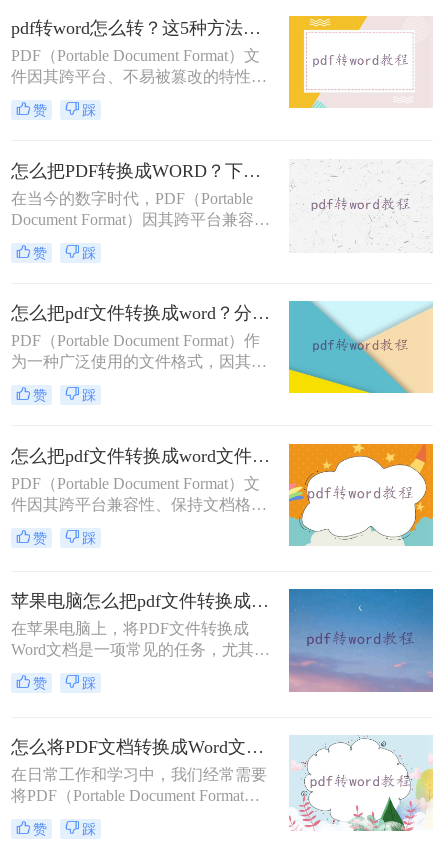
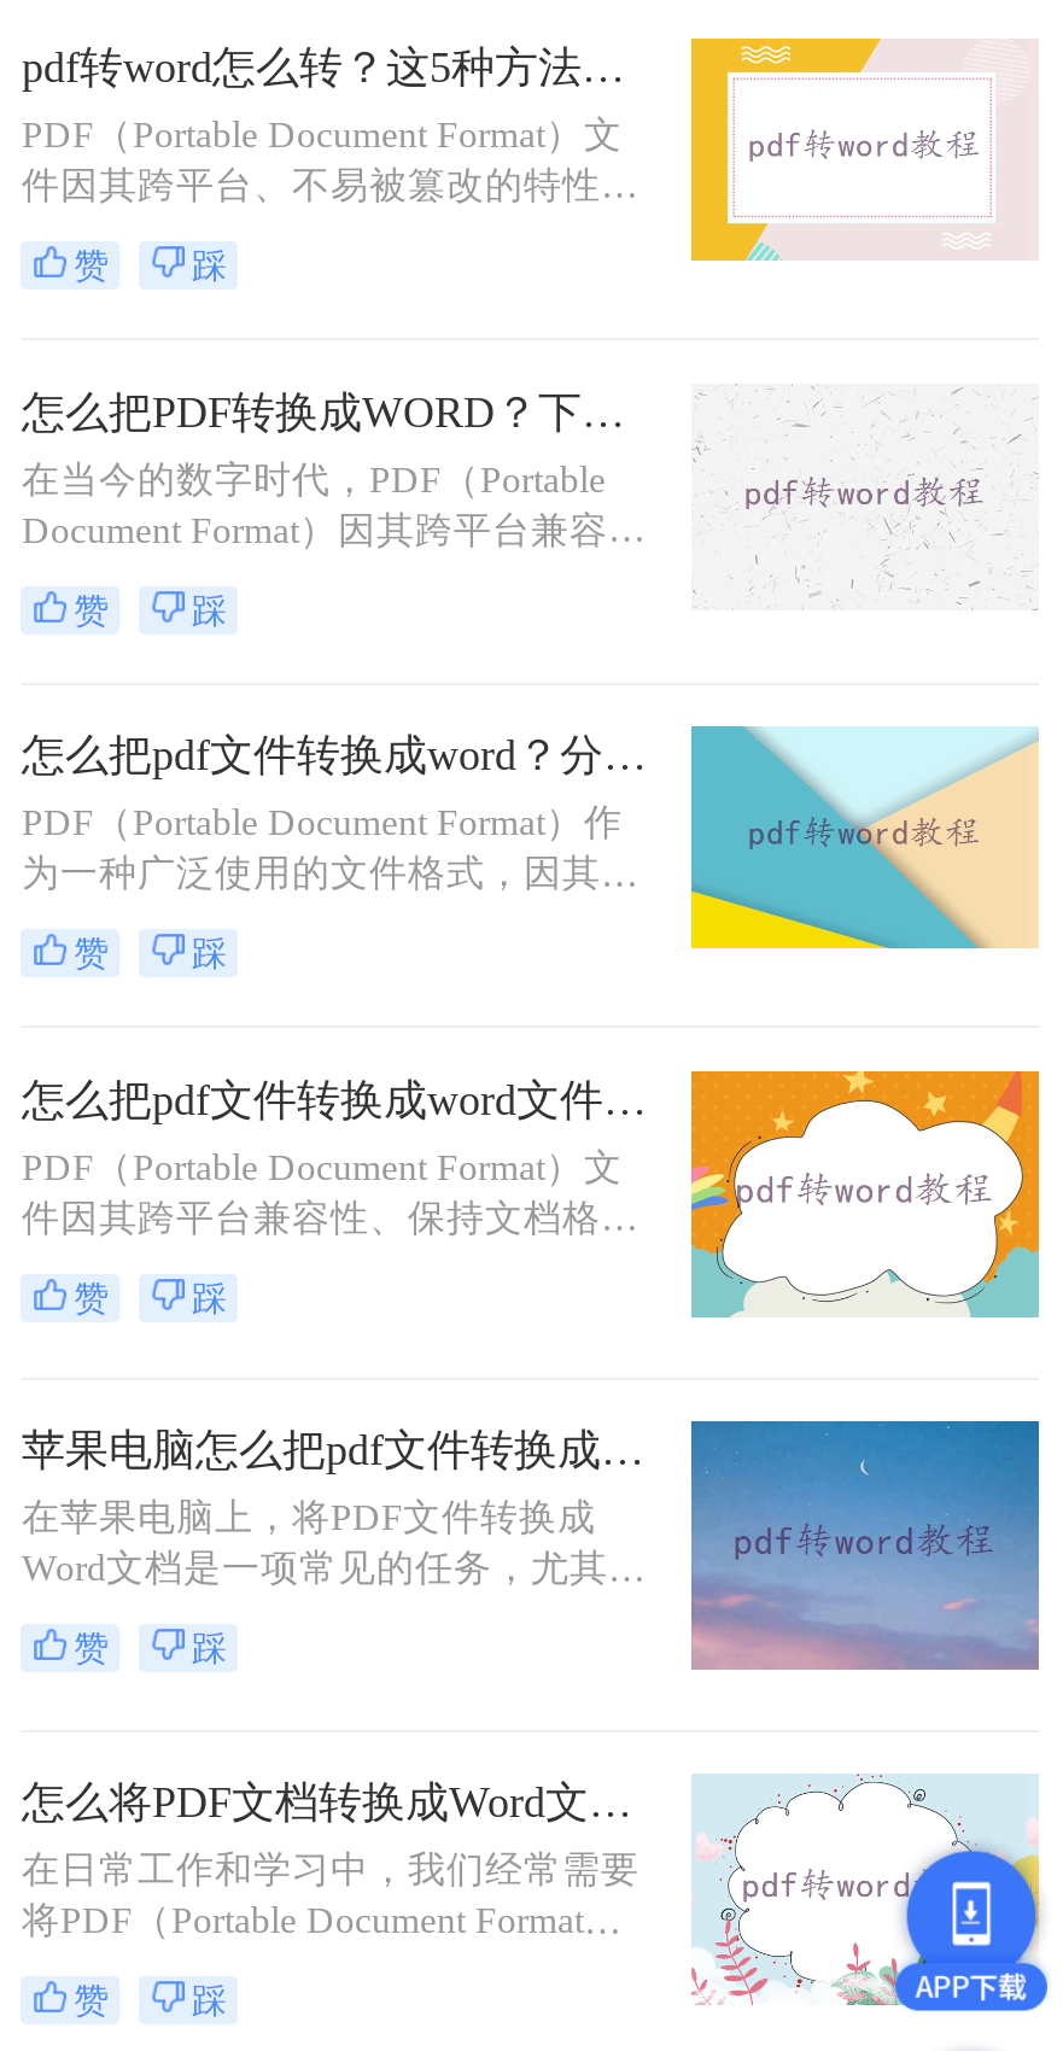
- [image]
+ [image]
